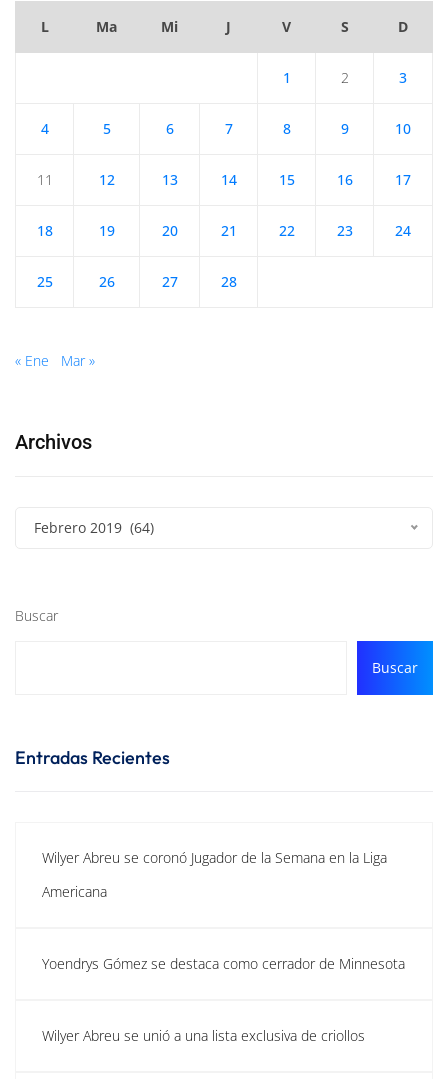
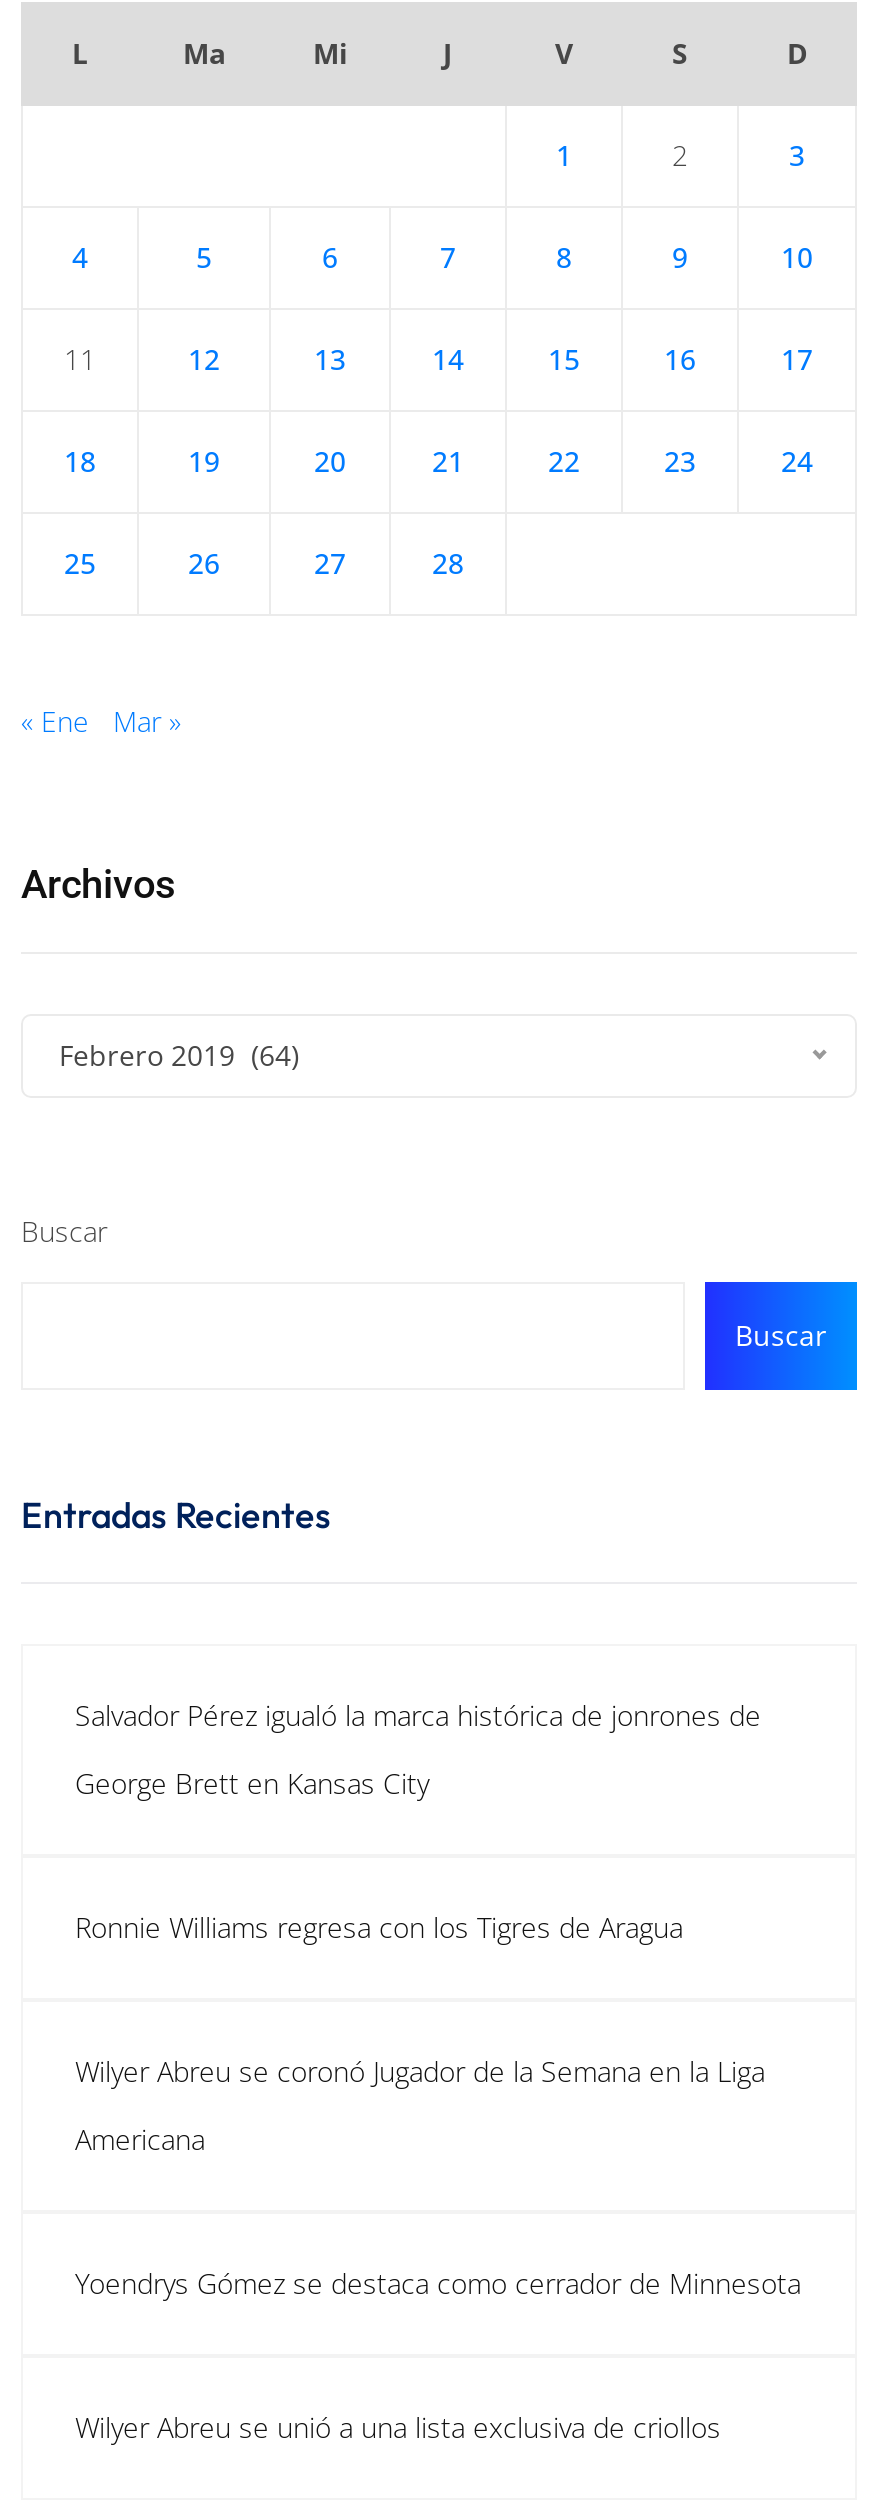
+ Salvador Pérez igualó la marca histórica de jonrones de
+ George Brett en Kansas City

+ Ronnie Williams regresa con los Tigres de Aragua
